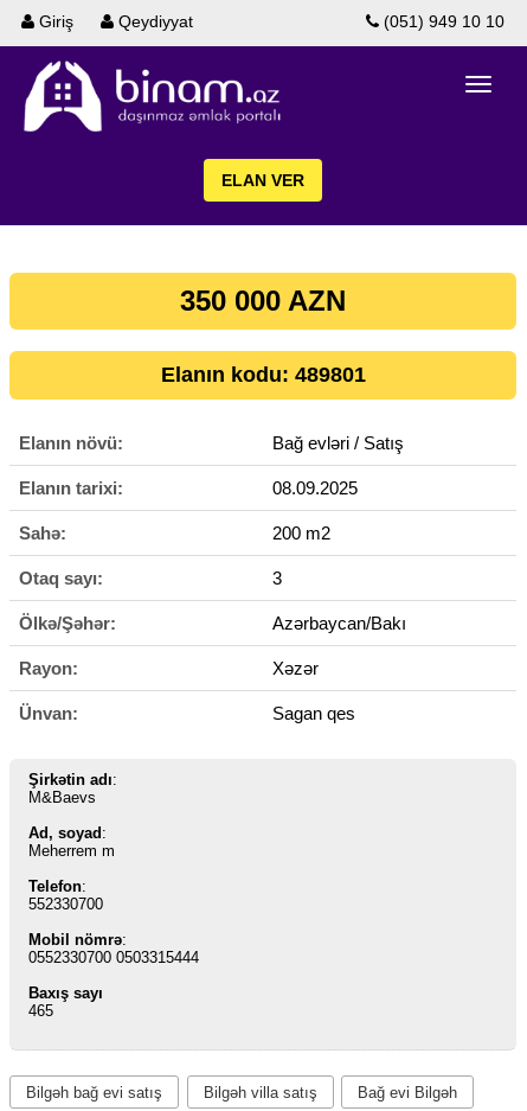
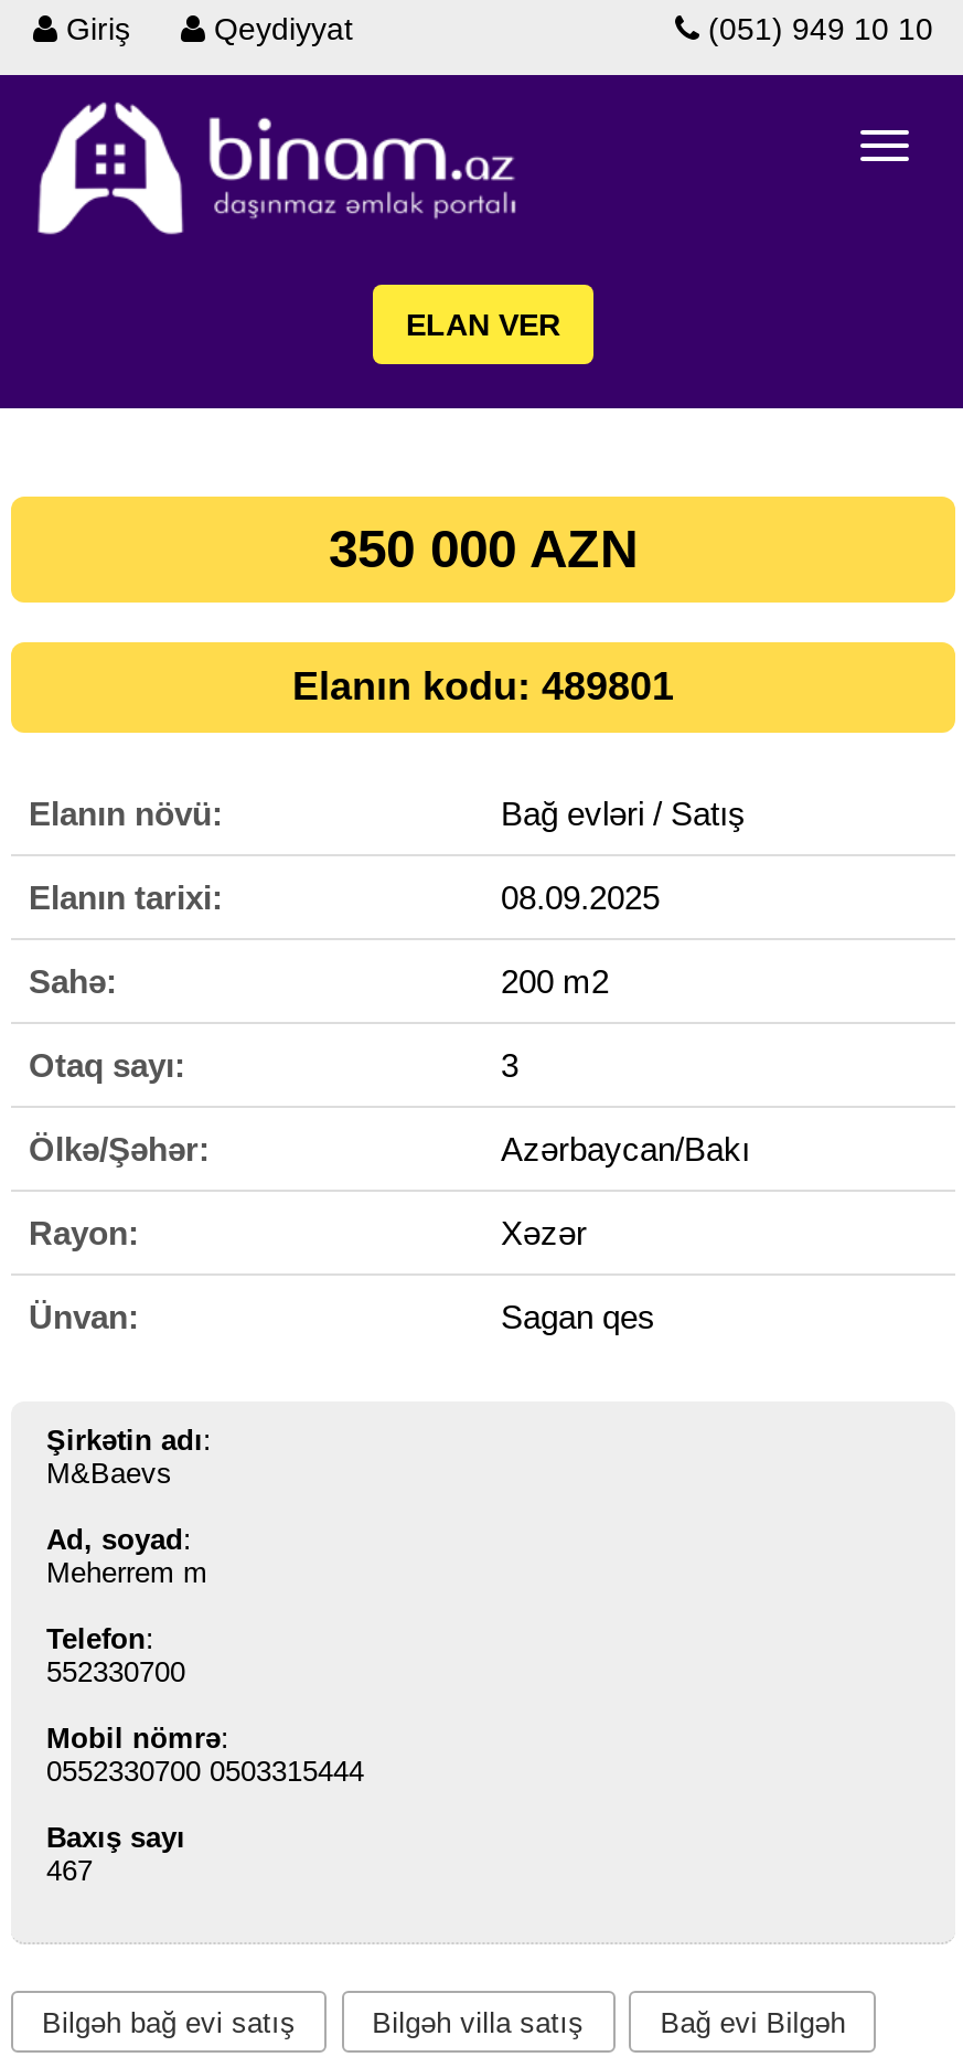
- 465
+ 467
